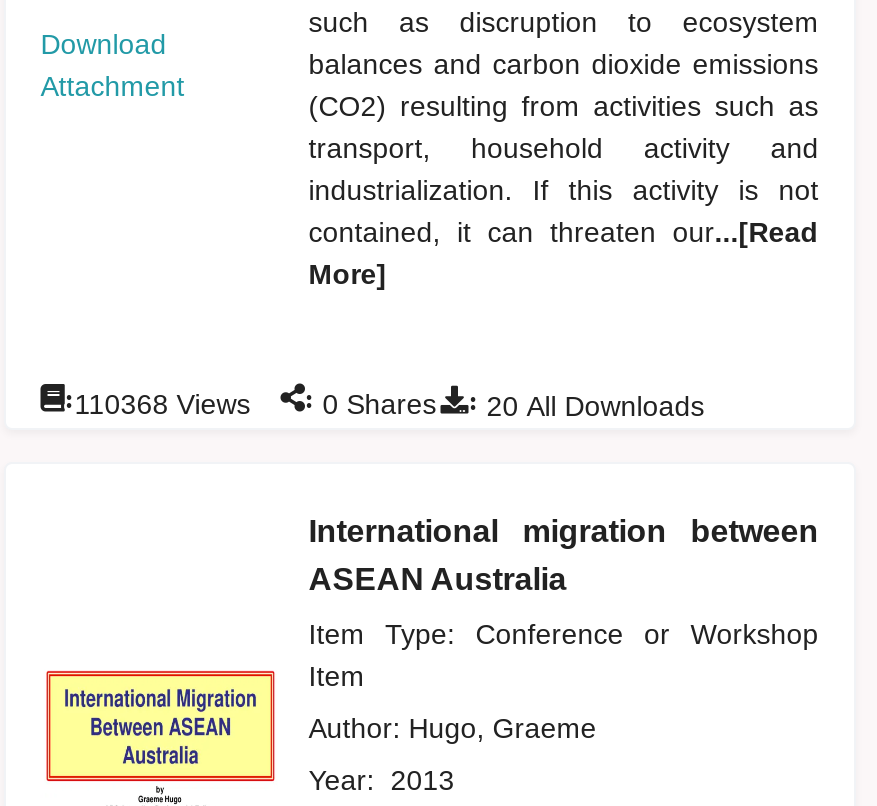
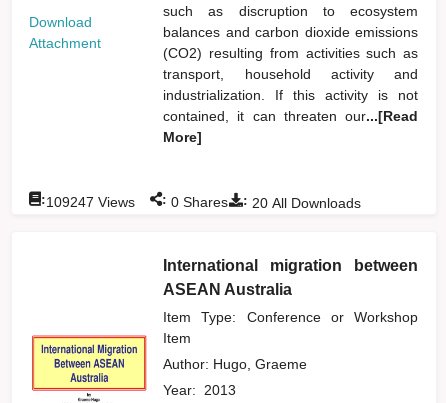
- :110368 Views : 0 Shares : 20 All Downloads
+ :109247 Views : 0 Shares : 20 All Downloads
